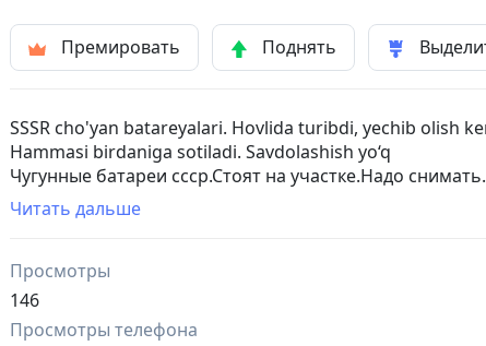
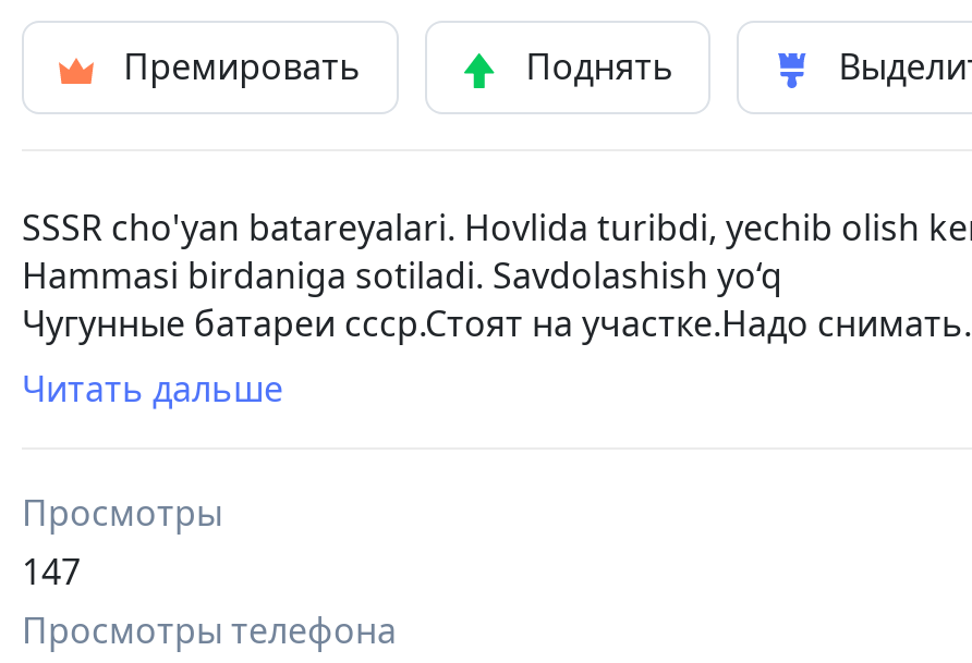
- 146
+ 147
